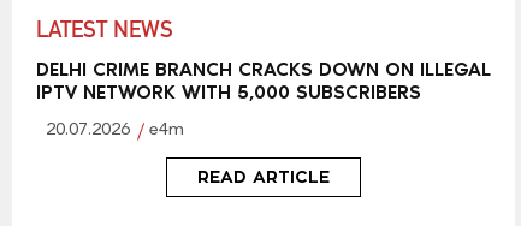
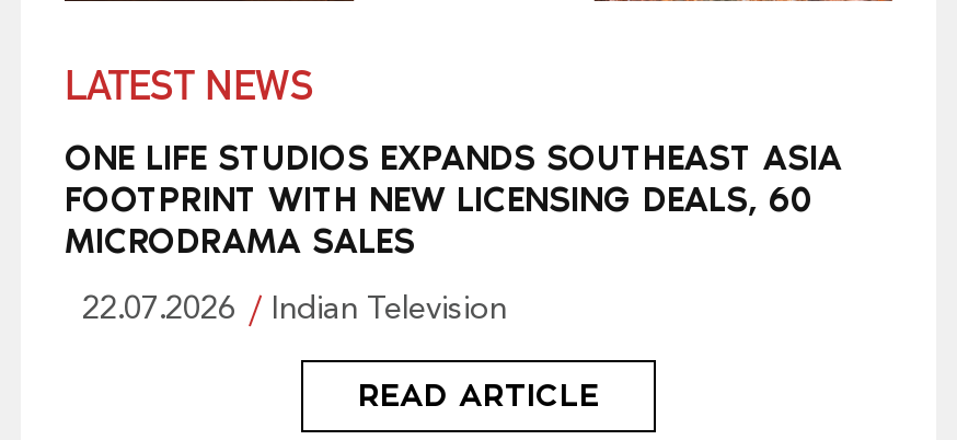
- DELHI CRIME BRANCH CRACKS DOWN ON ILLEGAL
- IPTV NETWORK WITH 5,000 SUBSCRIBERS
+ ONE LIFE STUDIOS EXPANDS SOUTHEAST ASIA
+ FOOTPRINT WITH NEW LICENSING DEALS, 60
+ MICRODRAMA SALES

- 20.07.2026
- e4m
+ 22.07.2026
+ Indian Television
